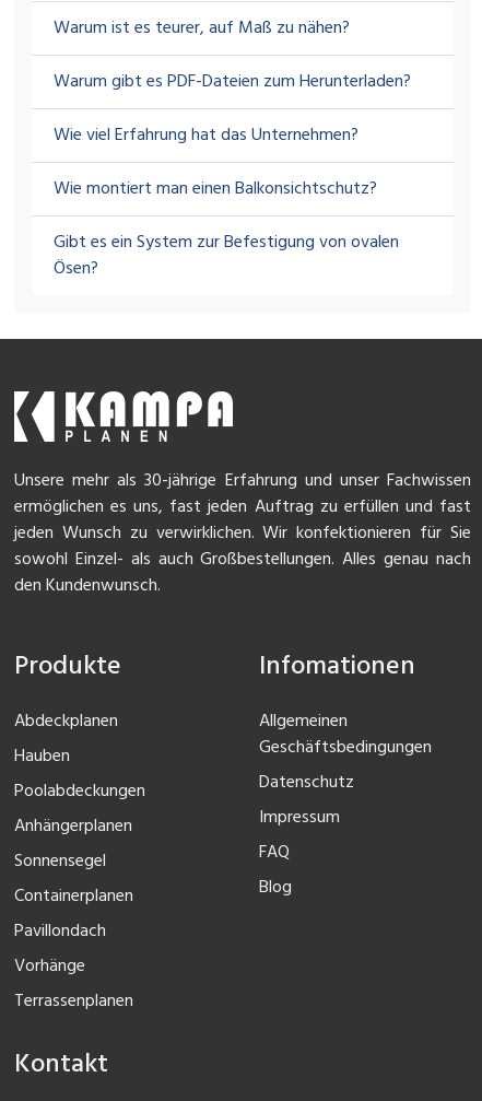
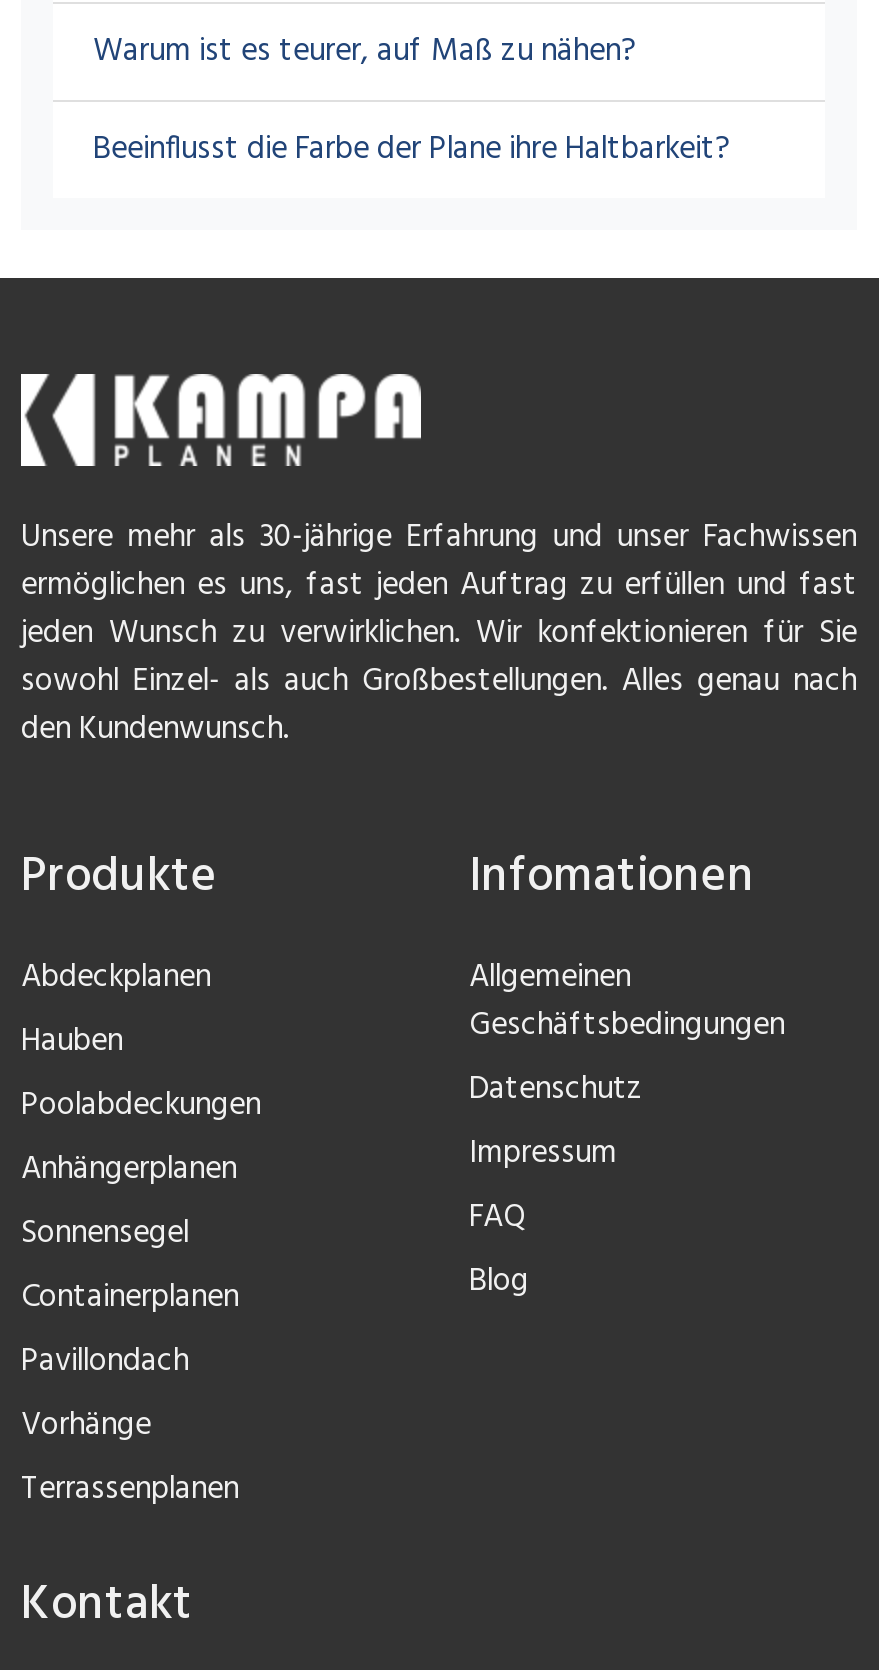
- Warum gibt es PDF-Dateien zum Herunterladen?
- Wie viel Erfahrung hat das Unternehmen?
- Wie montiert man einen Balkonsichtschutz?
- Gibt es ein System zur Befestigung von ovalen
- Ösen?
+ Beeinflusst die Farbe der Plane ihre Haltbarkeit?
